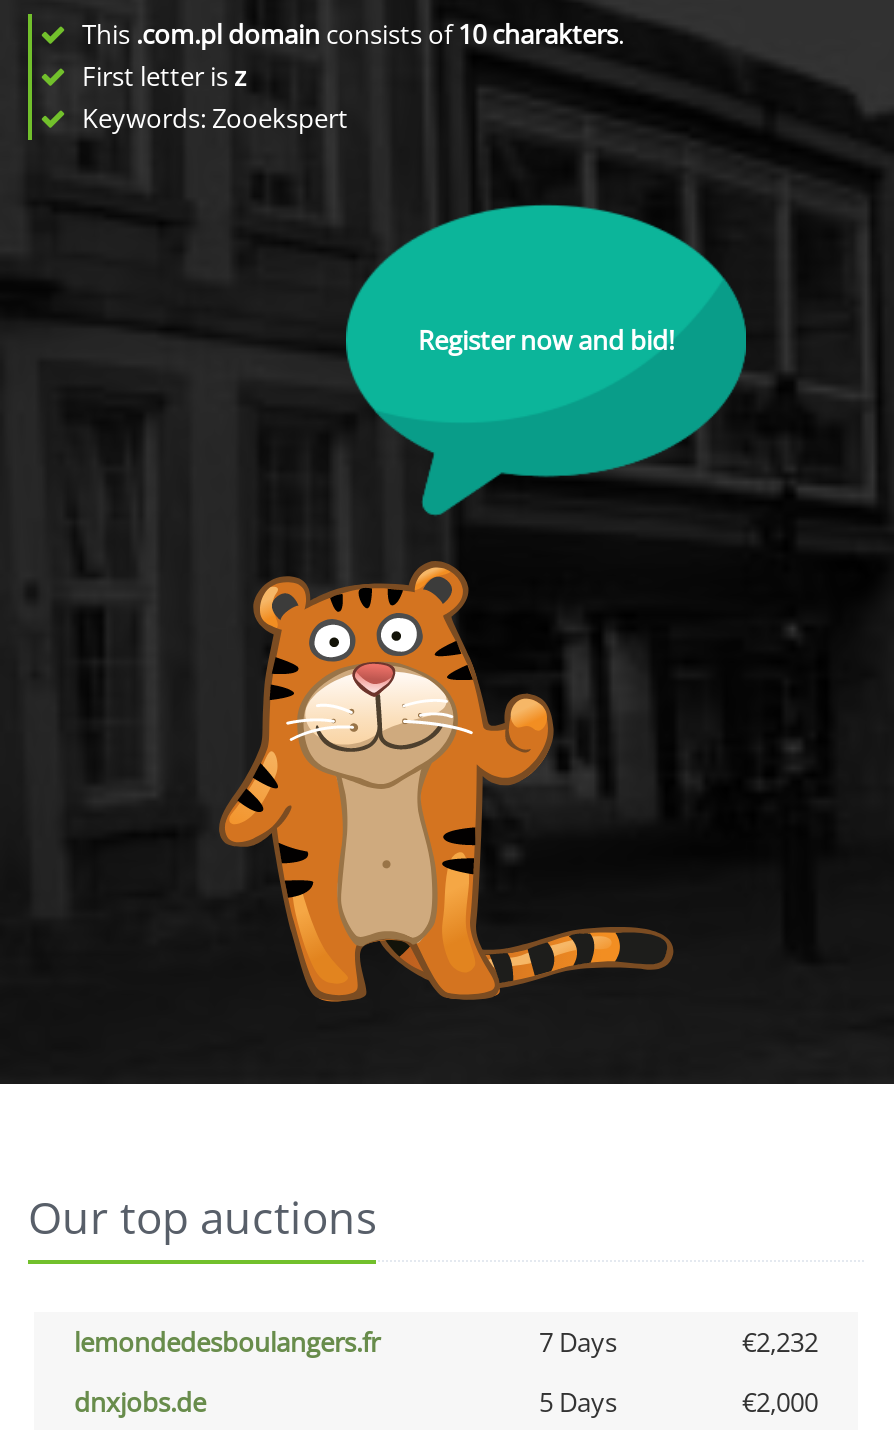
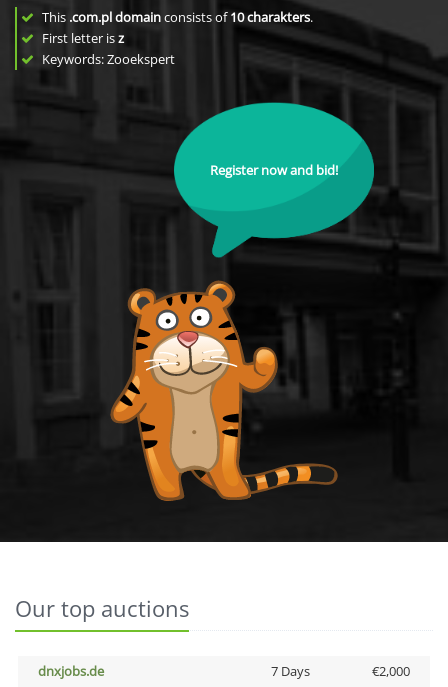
- lemondedesboulangers.fr
- 7 Days
- €2,232

- 5 Days
+ 7 Days
